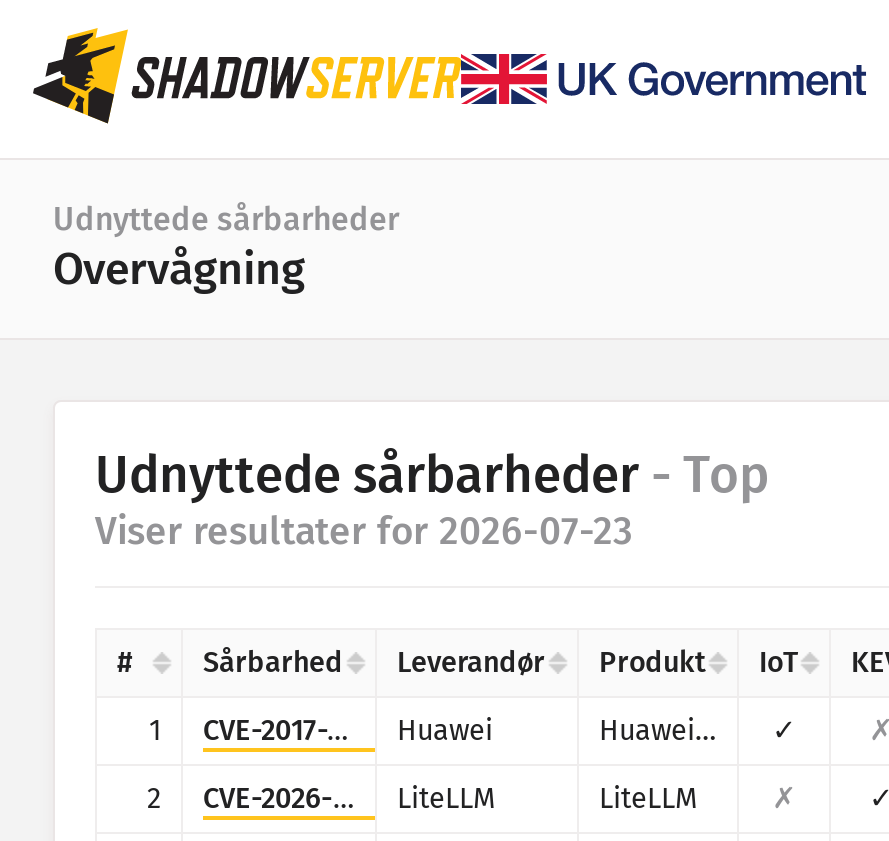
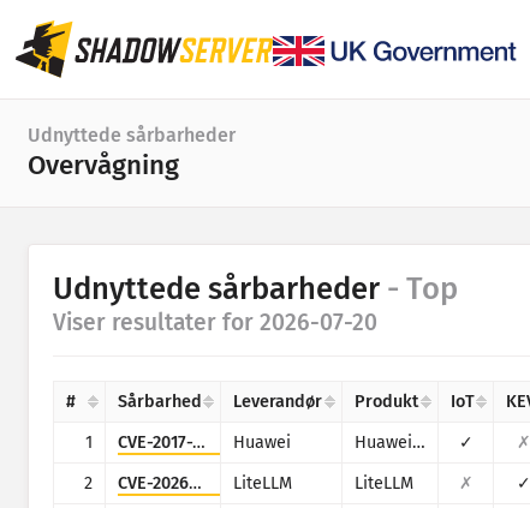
- Viser resultater for 2026-07-23
+ Viser resultater for 2026-07-20
